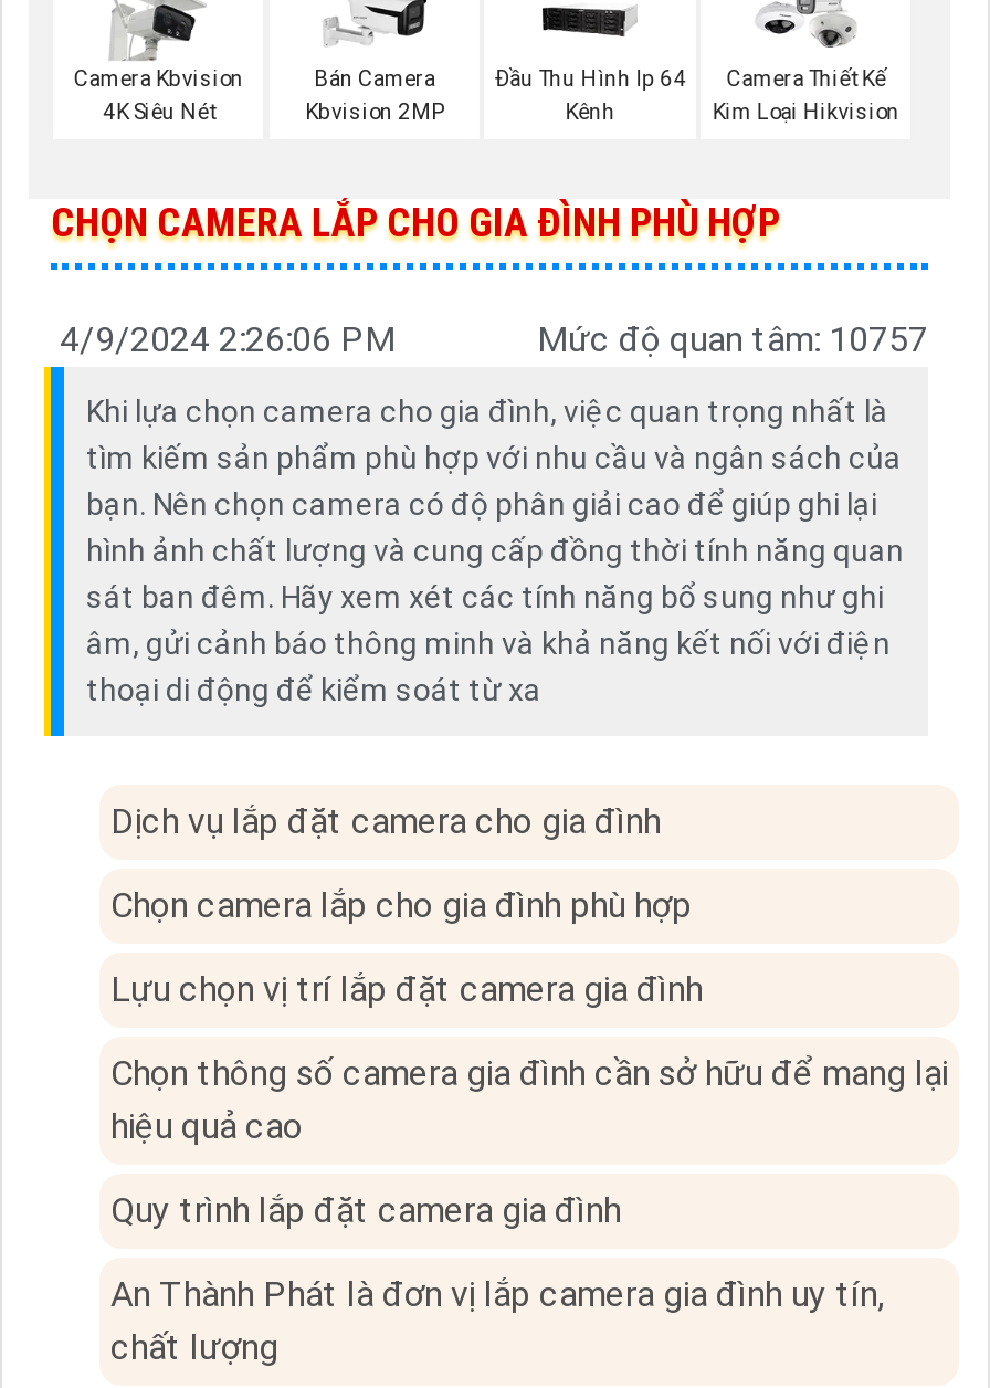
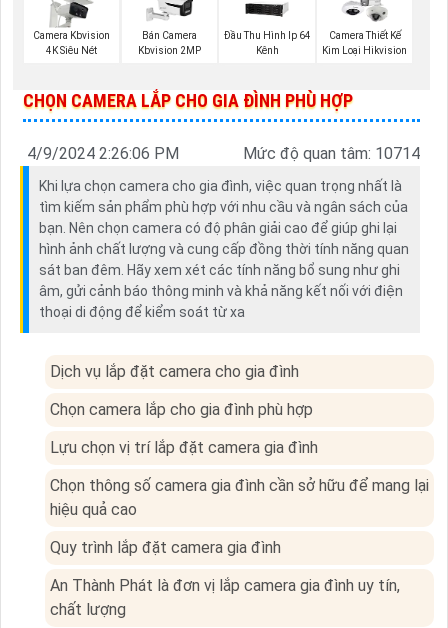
- Mức độ quan tâm: 10757
+ Mức độ quan tâm: 10714
